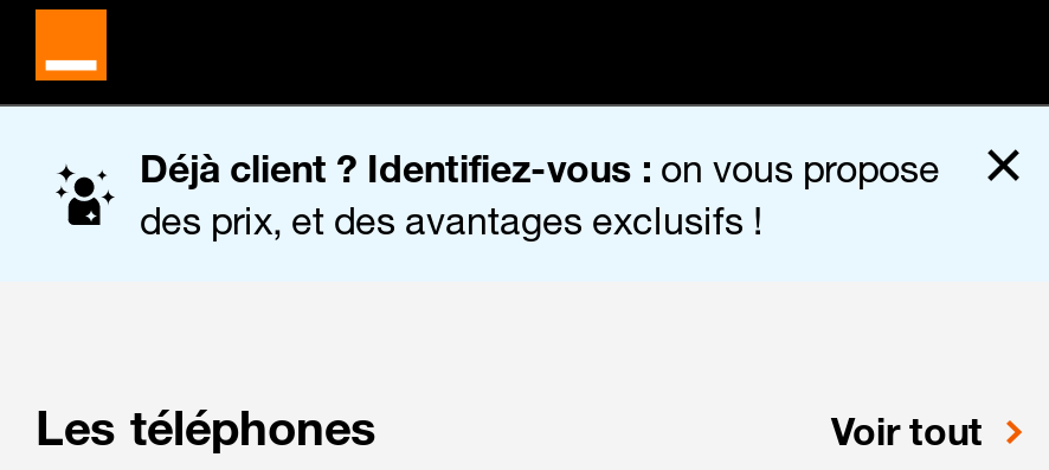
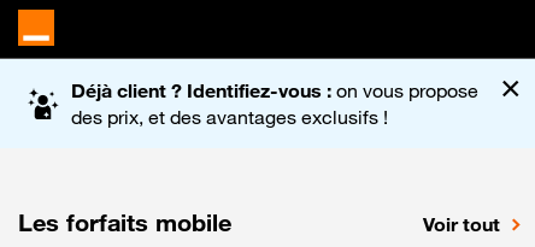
- Les téléphones
+ Les forfaits mobile
